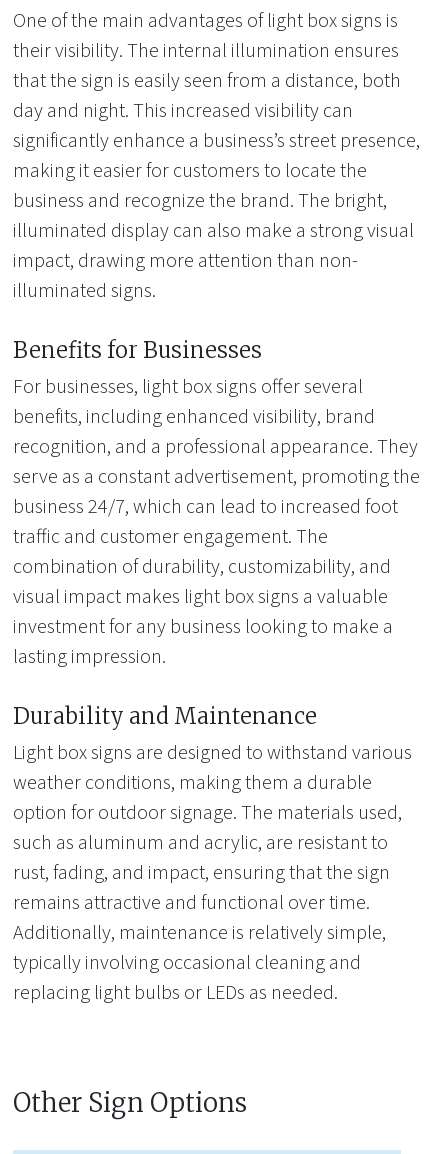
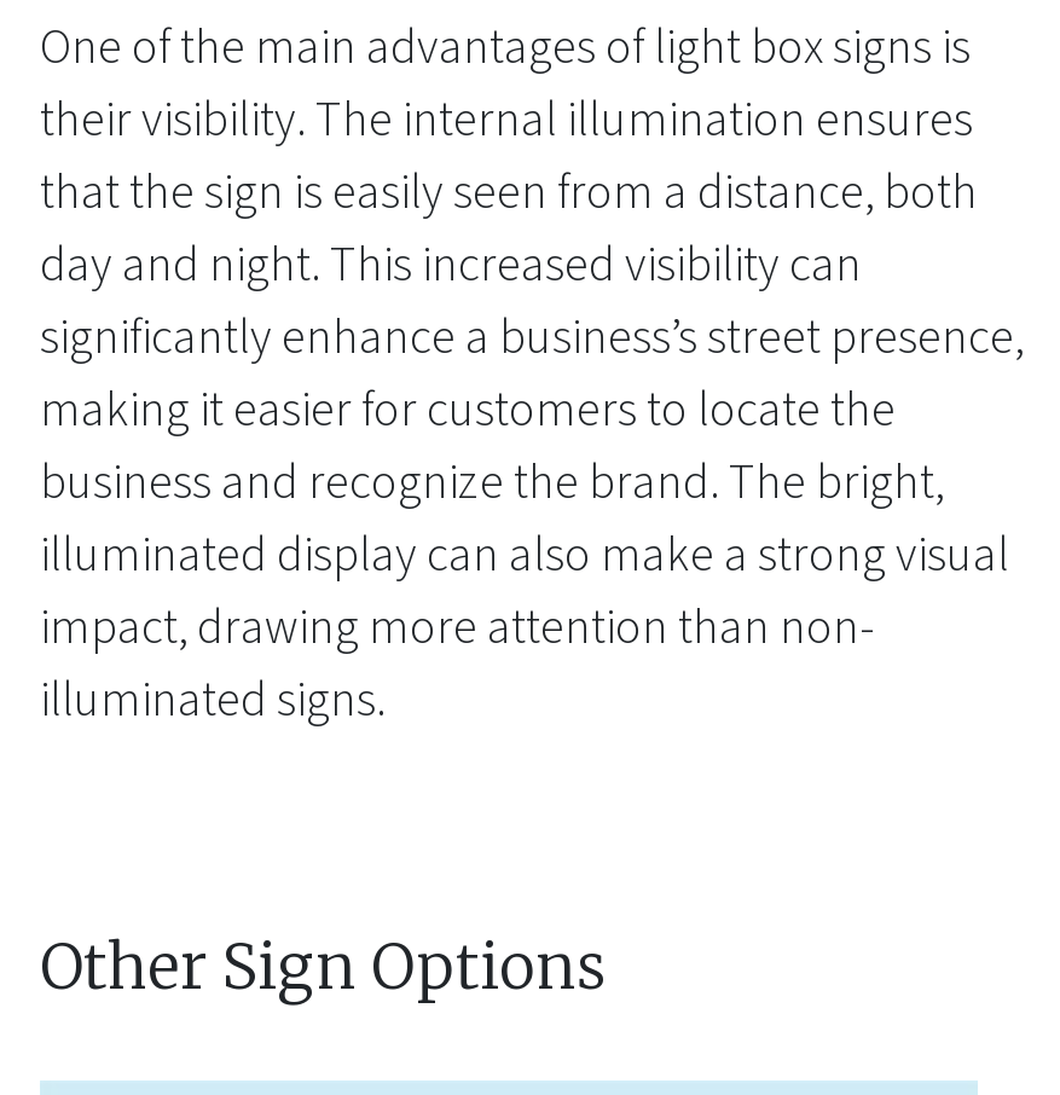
- Benefits for Businesses
- For businesses, light box signs offer several
- benefits, including enhanced visibility, brand
- recognition, and a professional appearance. They
- serve as a constant advertisement, promoting the
- business 24/7, which can lead to increased foot
- traffic and customer engagement. The
- combination of durability, customizability, and
- visual impact makes light box signs a valuable
- investment for any business looking to make a
- lasting impression.
- Durability and Maintenance
- Light box signs are designed to withstand various
- weather conditions, making them a durable
- option for outdoor signage. The materials used,
- such as aluminum and acrylic, are resistant to
- rust, fading, and impact, ensuring that the sign
- remains attractive and functional over time.
- Additionally, maintenance is relatively simple,
- typically involving occasional cleaning and
- replacing light bulbs or LEDs as needed.
